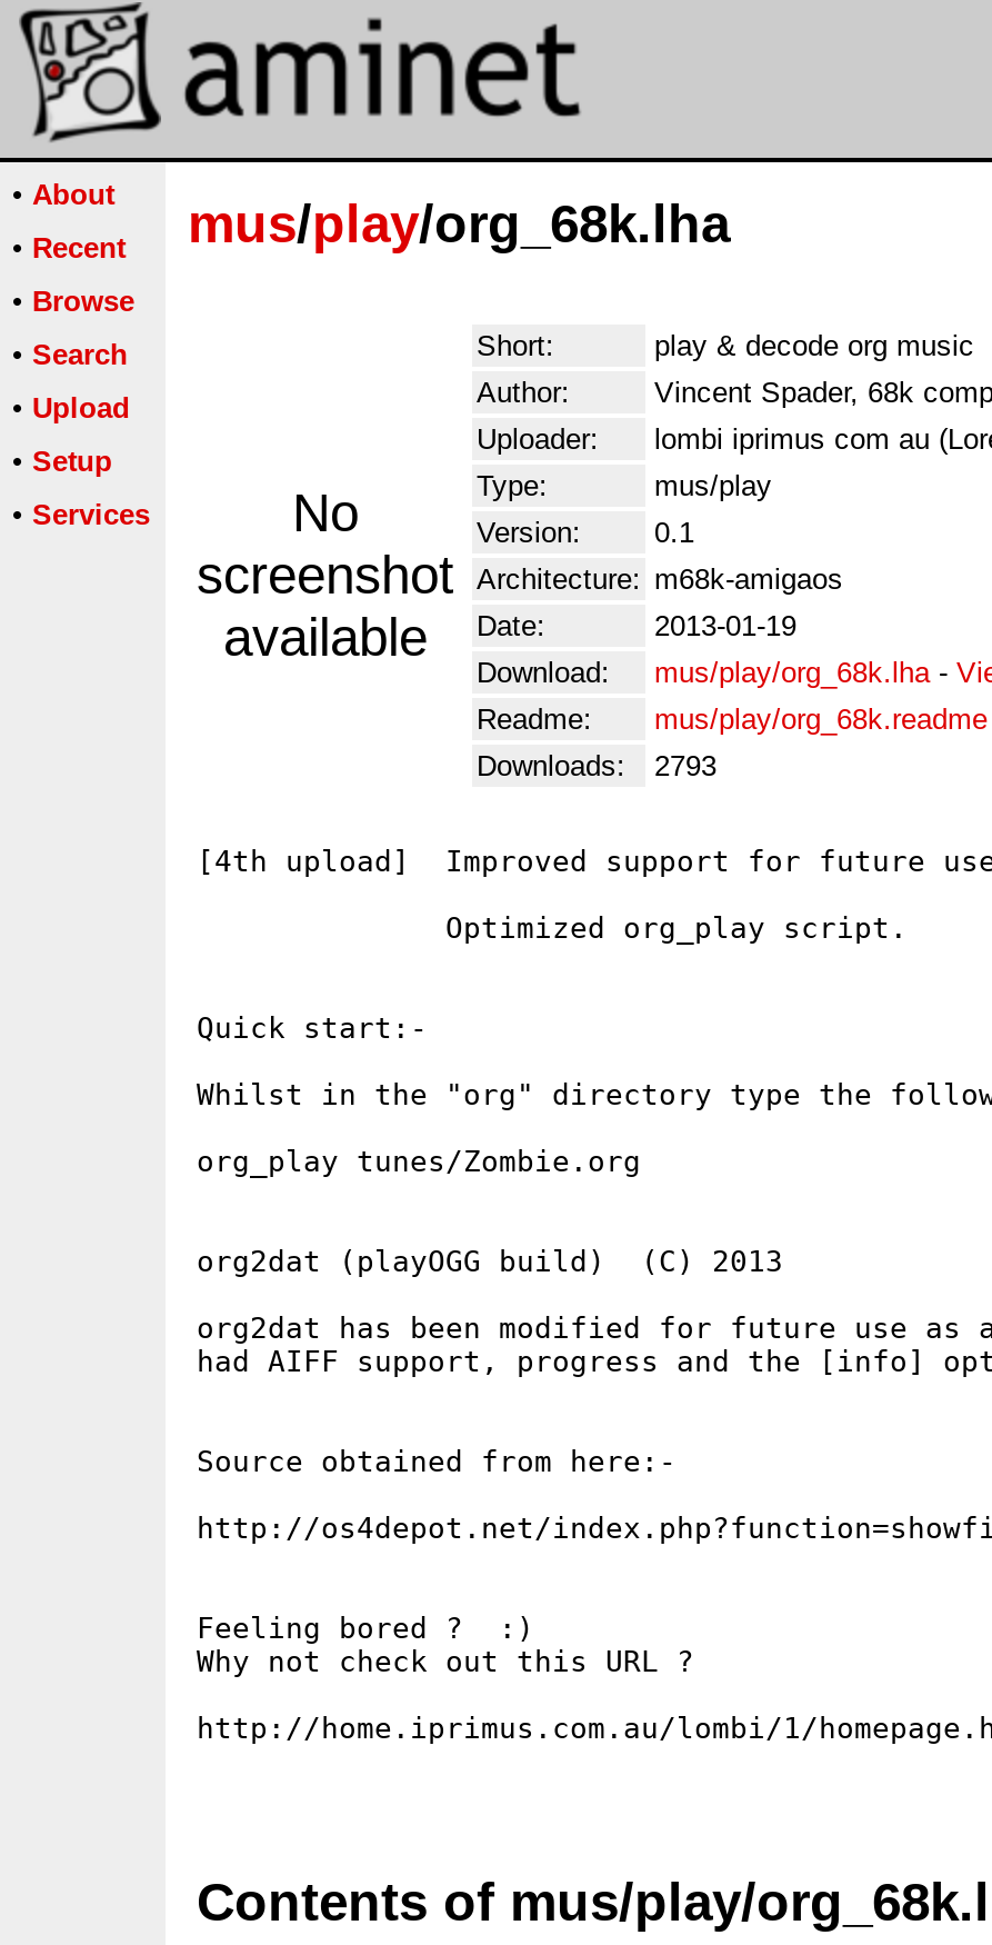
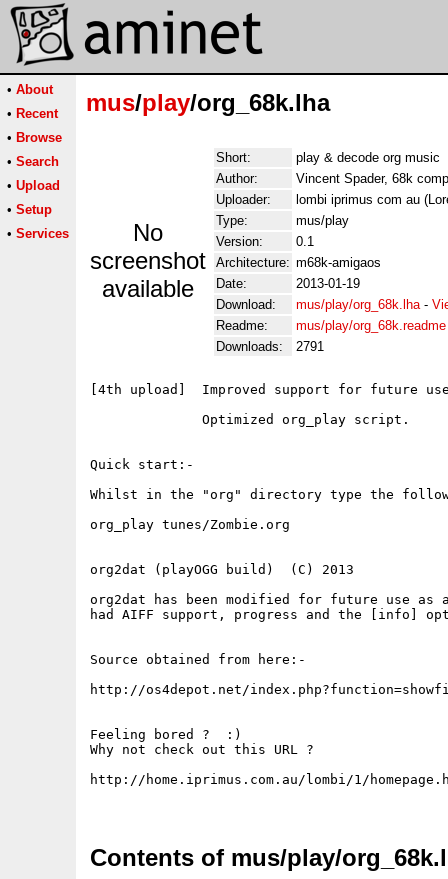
- Downloads: 2793
+ Downloads: 2791
